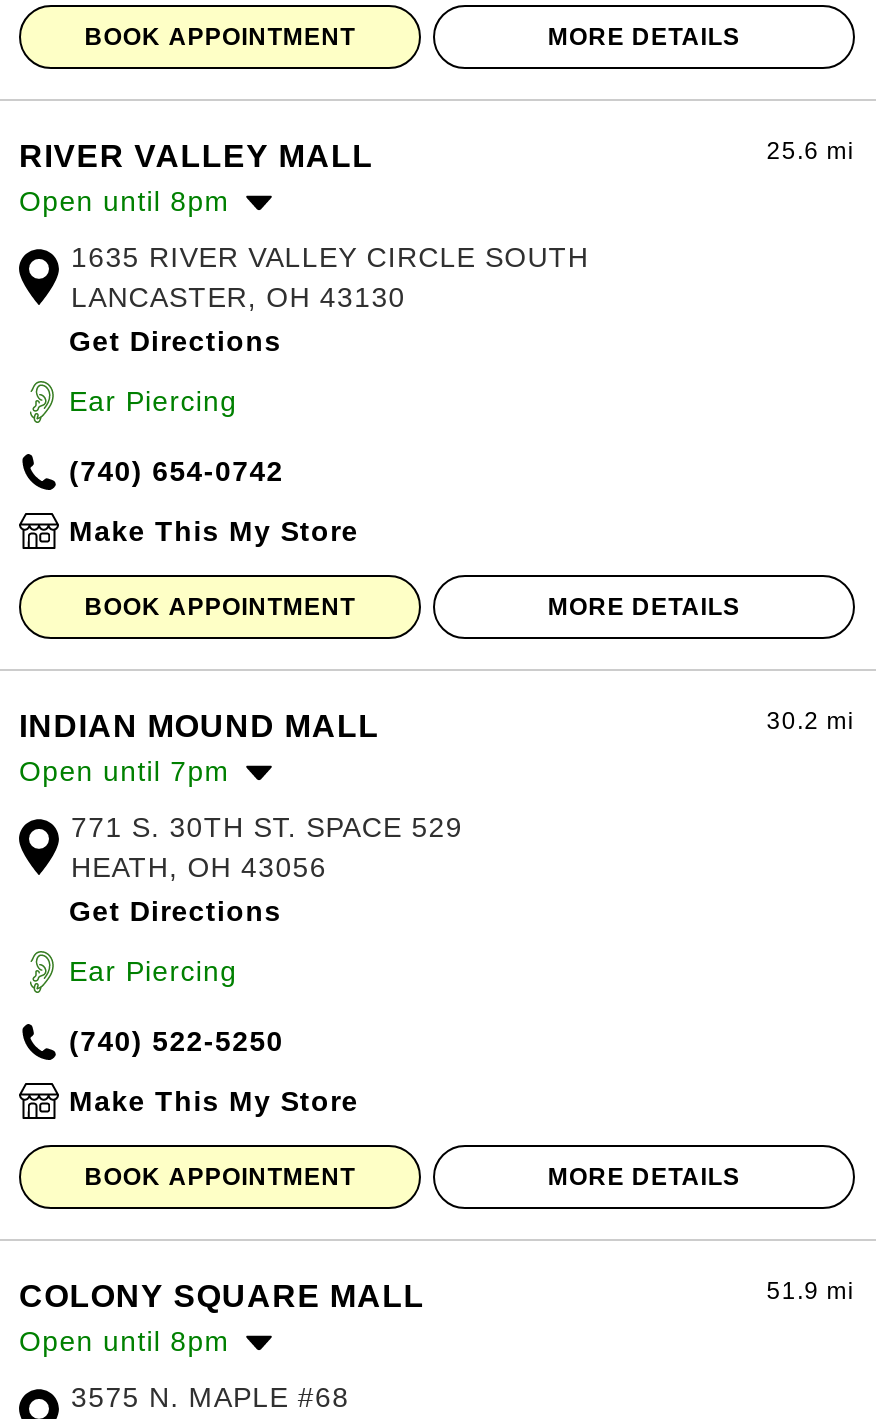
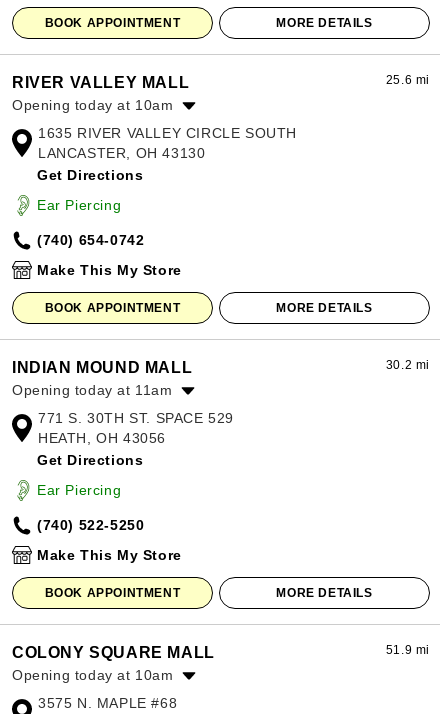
- Open until 8pm
+ Opening today at 10am

- Open until 7pm
+ Opening today at 11am

- Open until 8pm
+ Opening today at 10am
